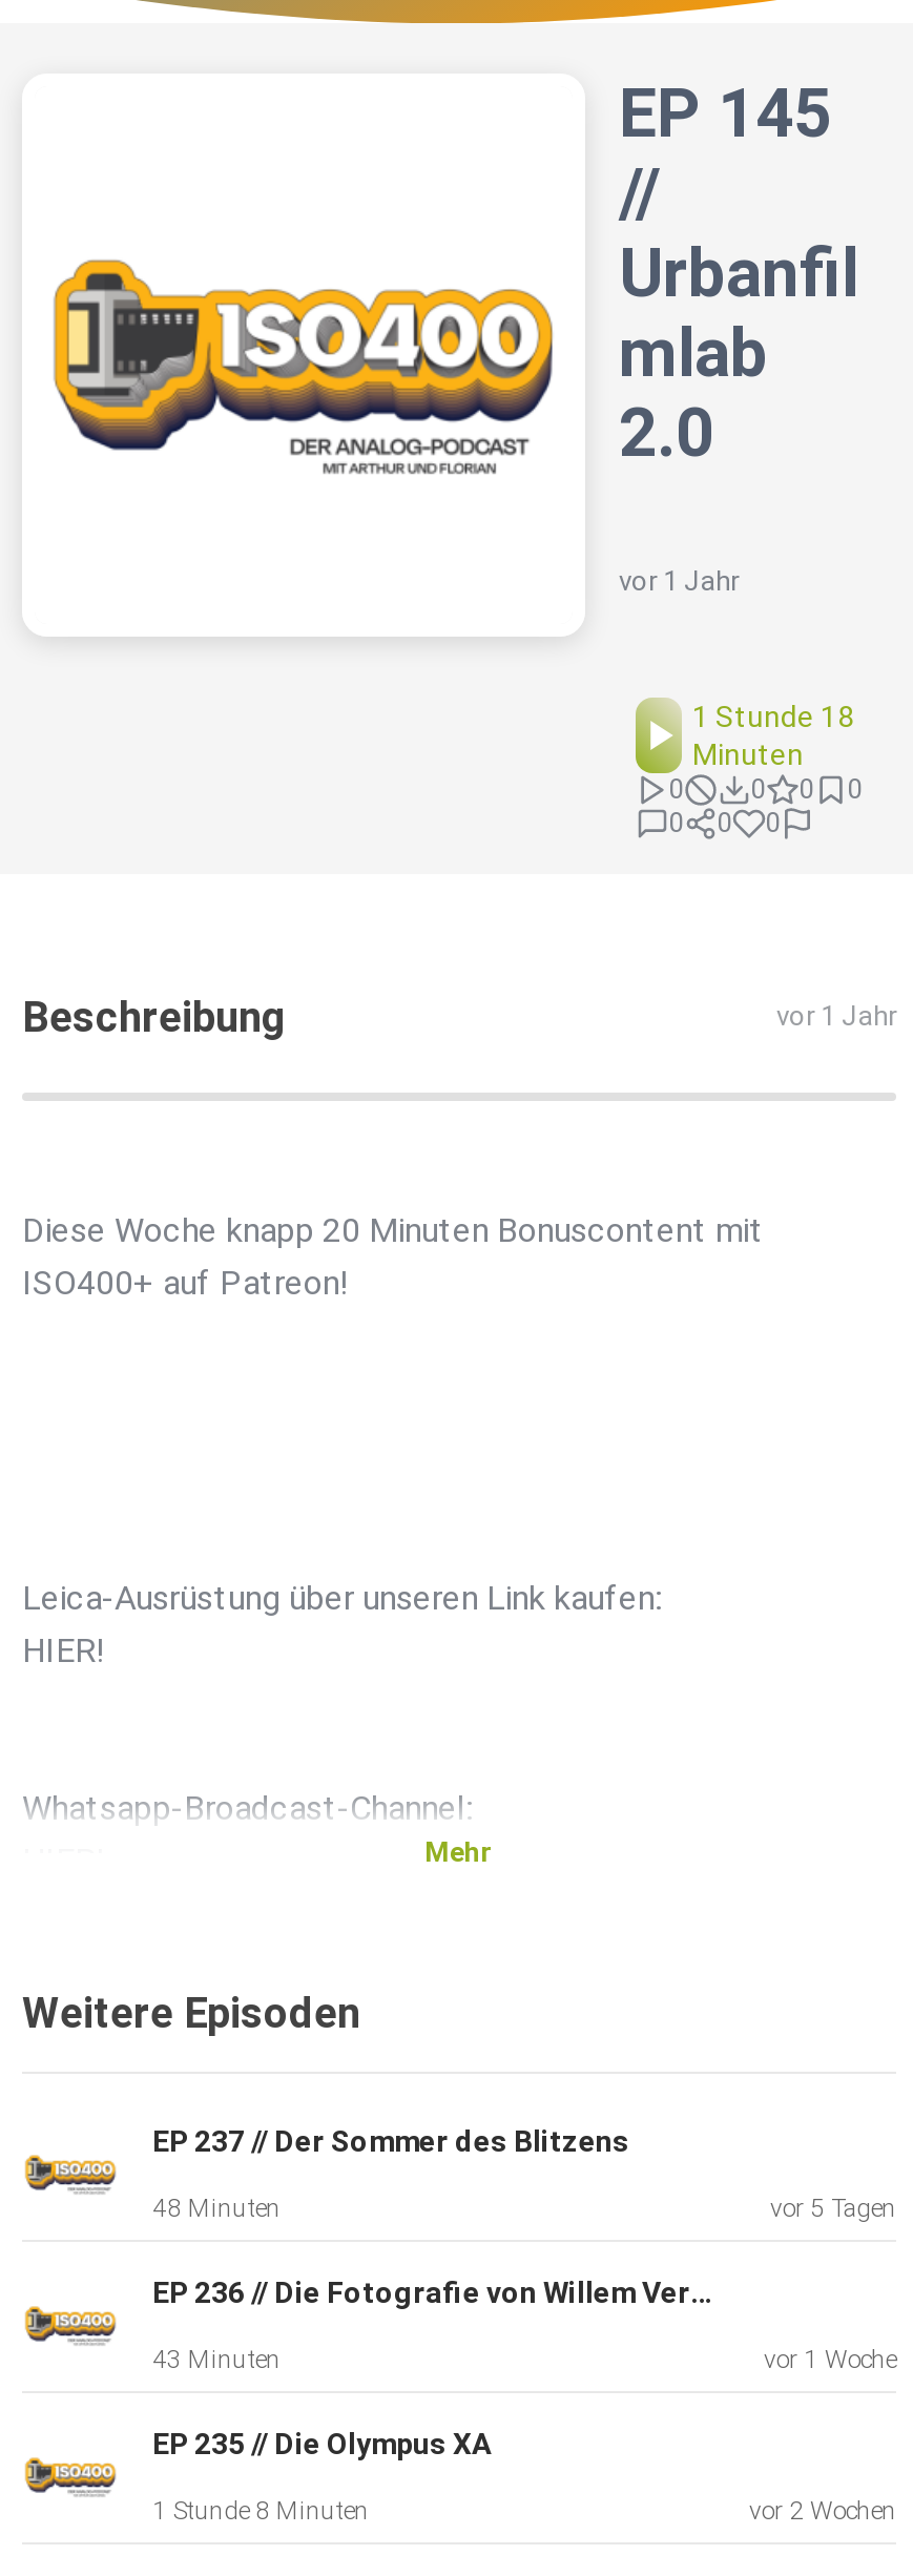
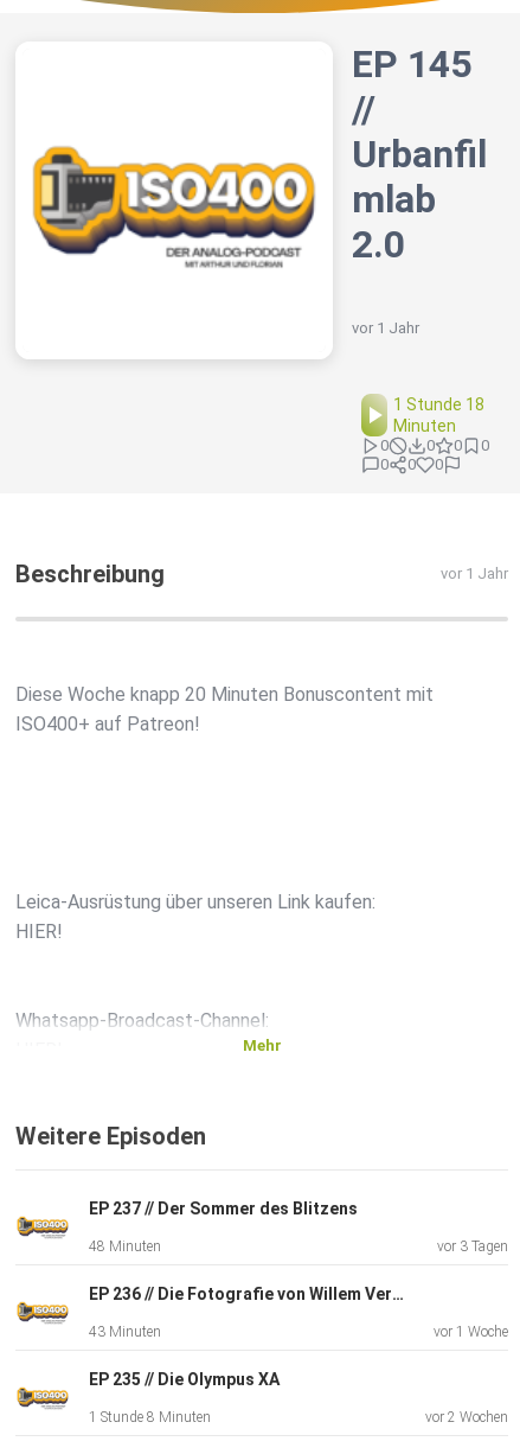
- vor 5 Tagen
+ vor 3 Tagen
